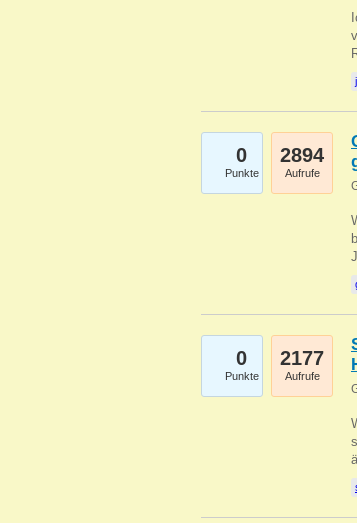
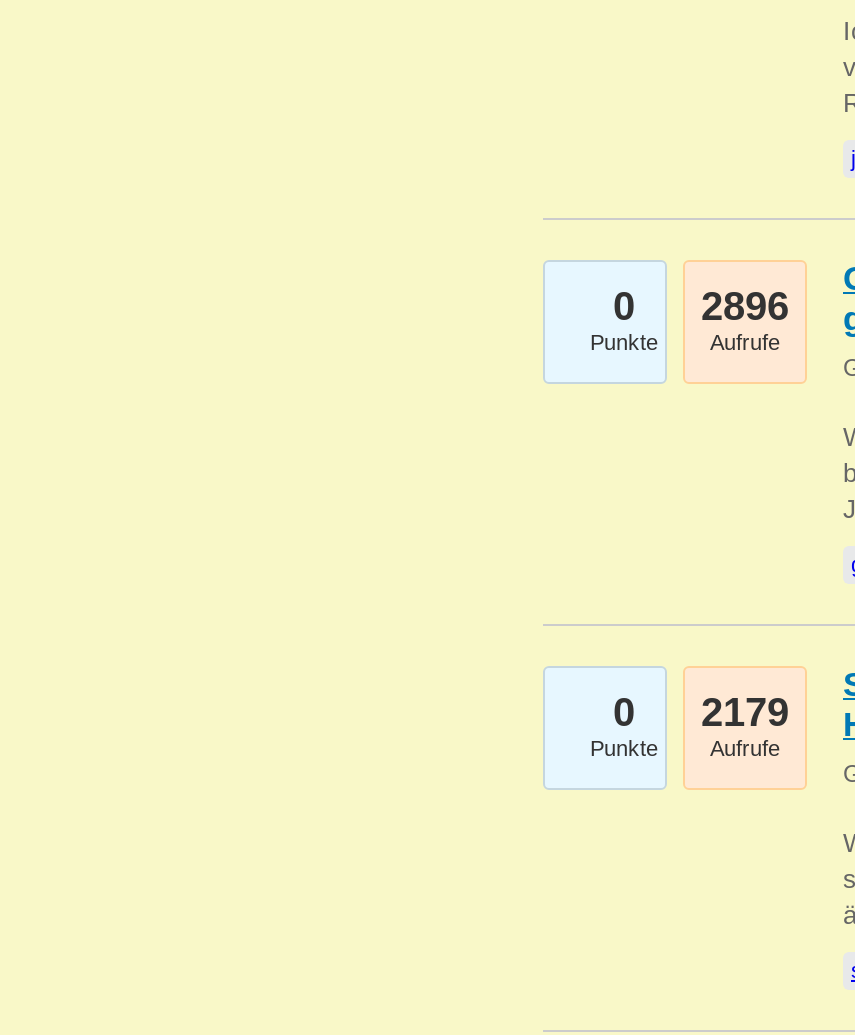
- 2894
+ 2896

- 2177
+ 2179
